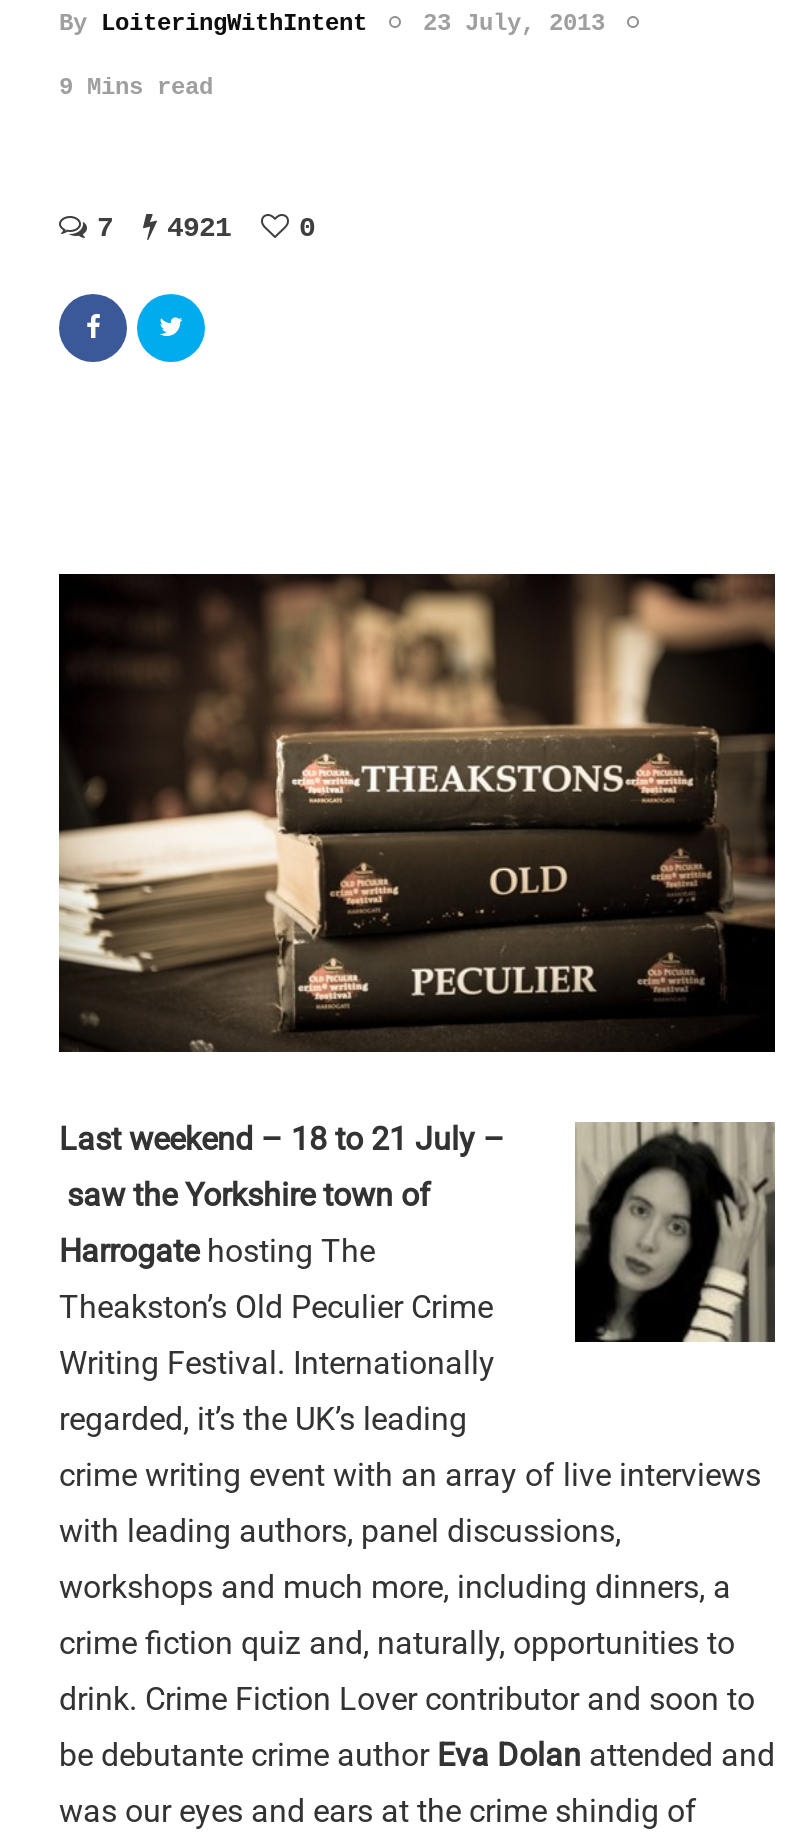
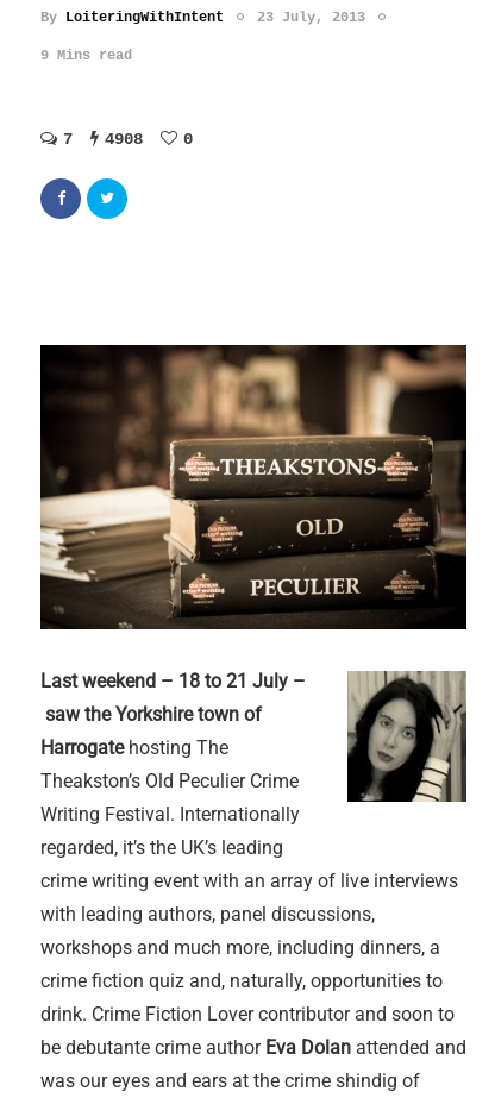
- 7 4921
+ 7 4908
